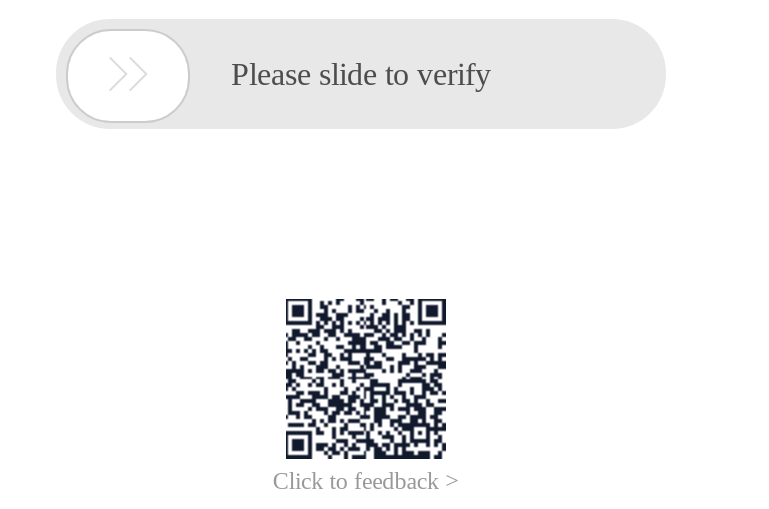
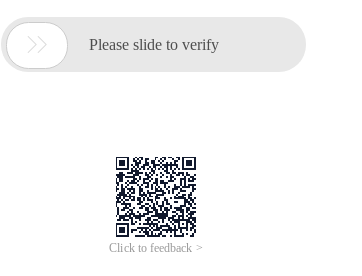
- [image]
+ [image]
